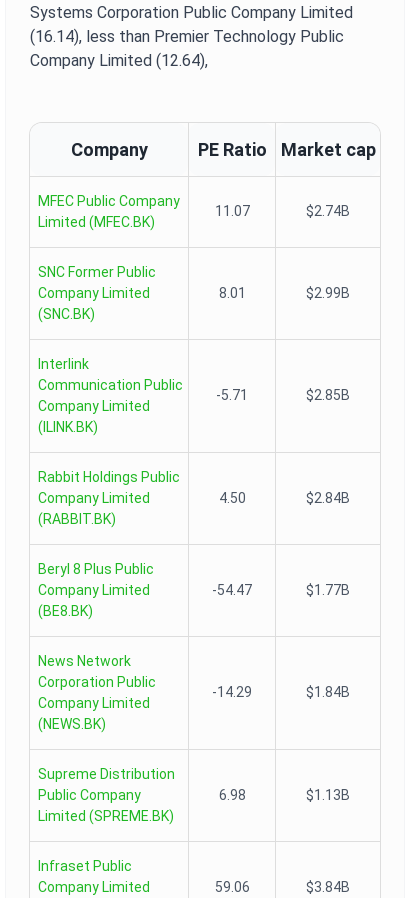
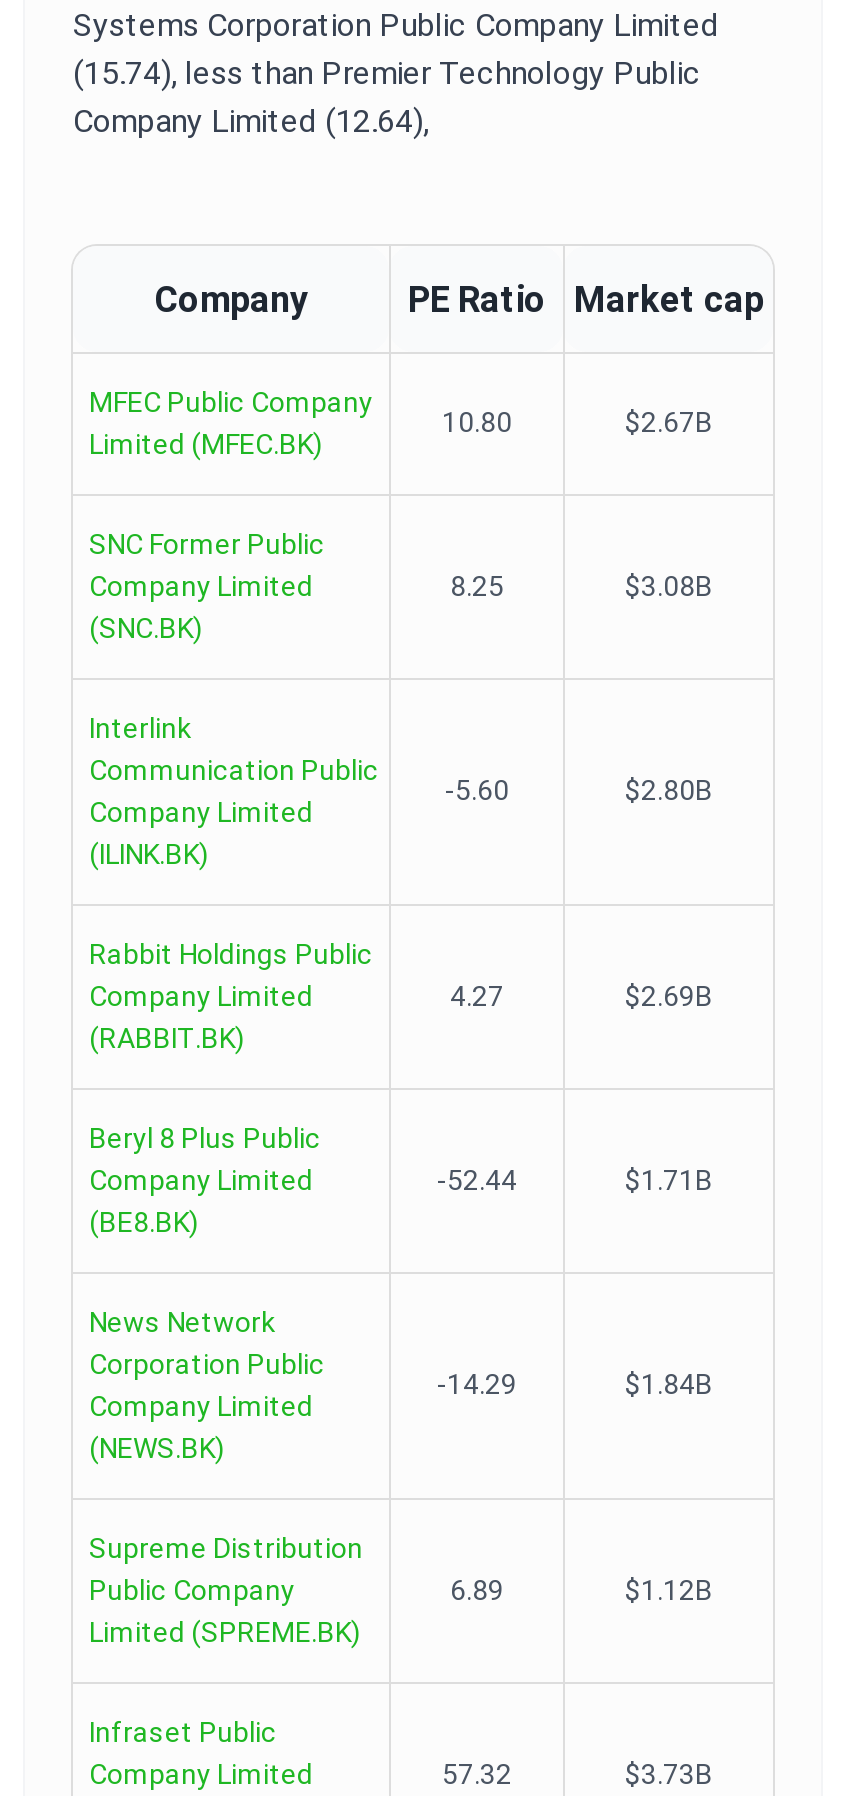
- (16.14), less than Premier Technology Public
+ (15.74), less than Premier Technology Public

- 11.07
- $2.74B
+ 10.80
+ $2.67B

- 8.01
- $2.99B
+ 8.25
+ $3.08B

- -5.71
- $2.85B
+ -5.60
+ $2.80B

- 4.50
- $2.84B
+ 4.27
+ $2.69B

- -54.47
- $1.77B
+ -52.44
+ $1.71B

- 6.98
- $1.13B
+ 6.89
+ $1.12B

- 59.06
- $3.84B
+ 57.32
+ $3.73B
